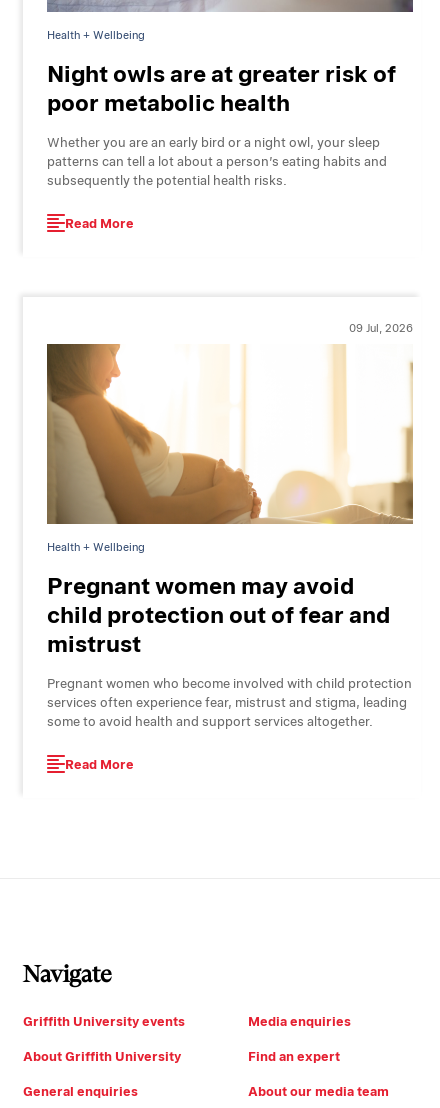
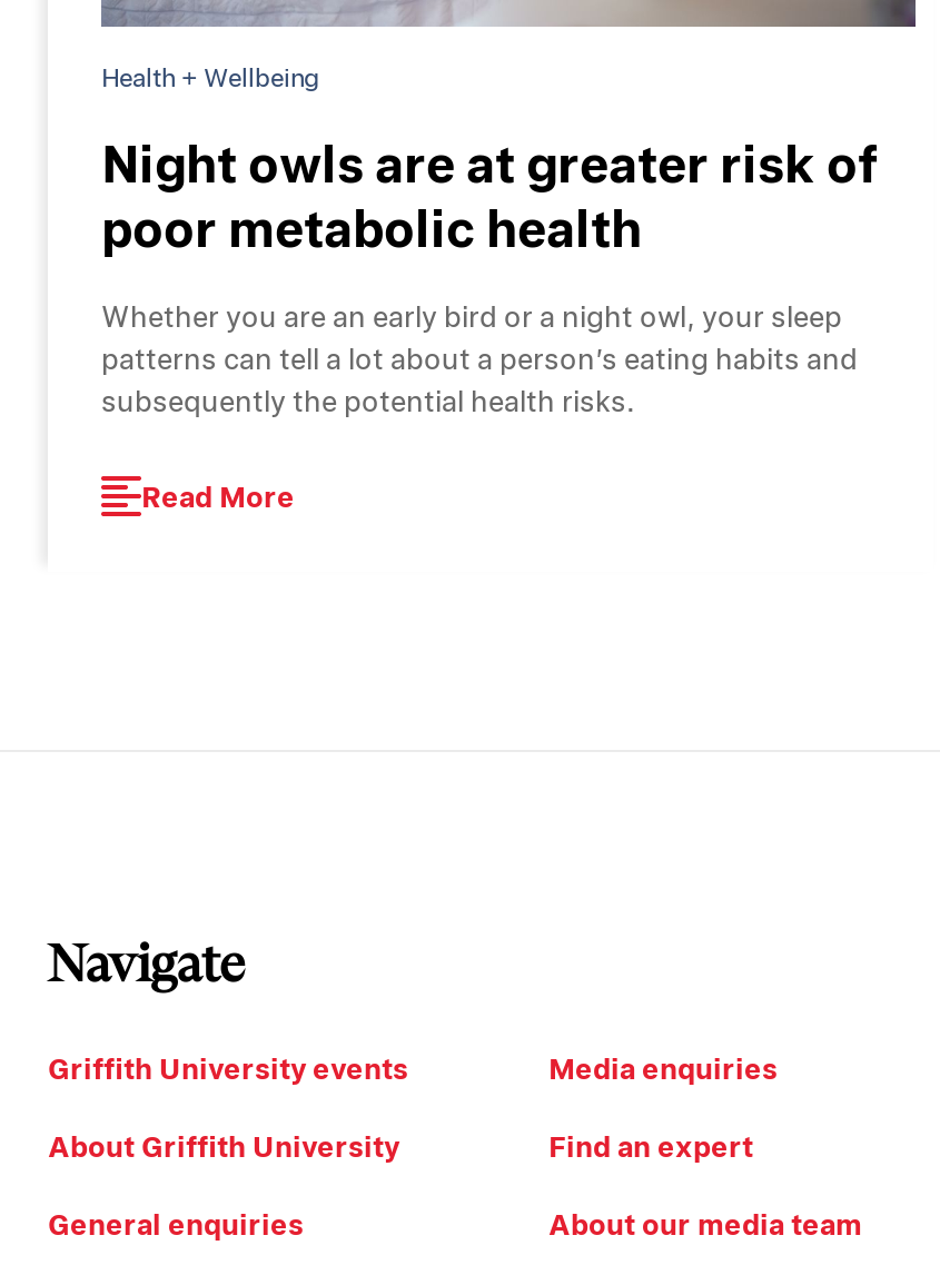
- 09 Jul, 2026

- [image]
- Health + Wellbeing
- Pregnant women may avoid
- child protection out of fear and
- mistrust
- Pregnant women who become involved with child protection
- services often experience fear, mistrust and stigma, leading
- some to avoid health and support services altogether.
- Read More
